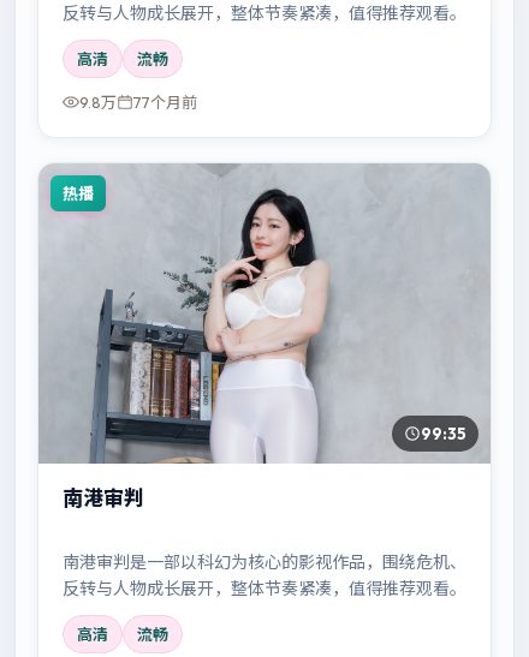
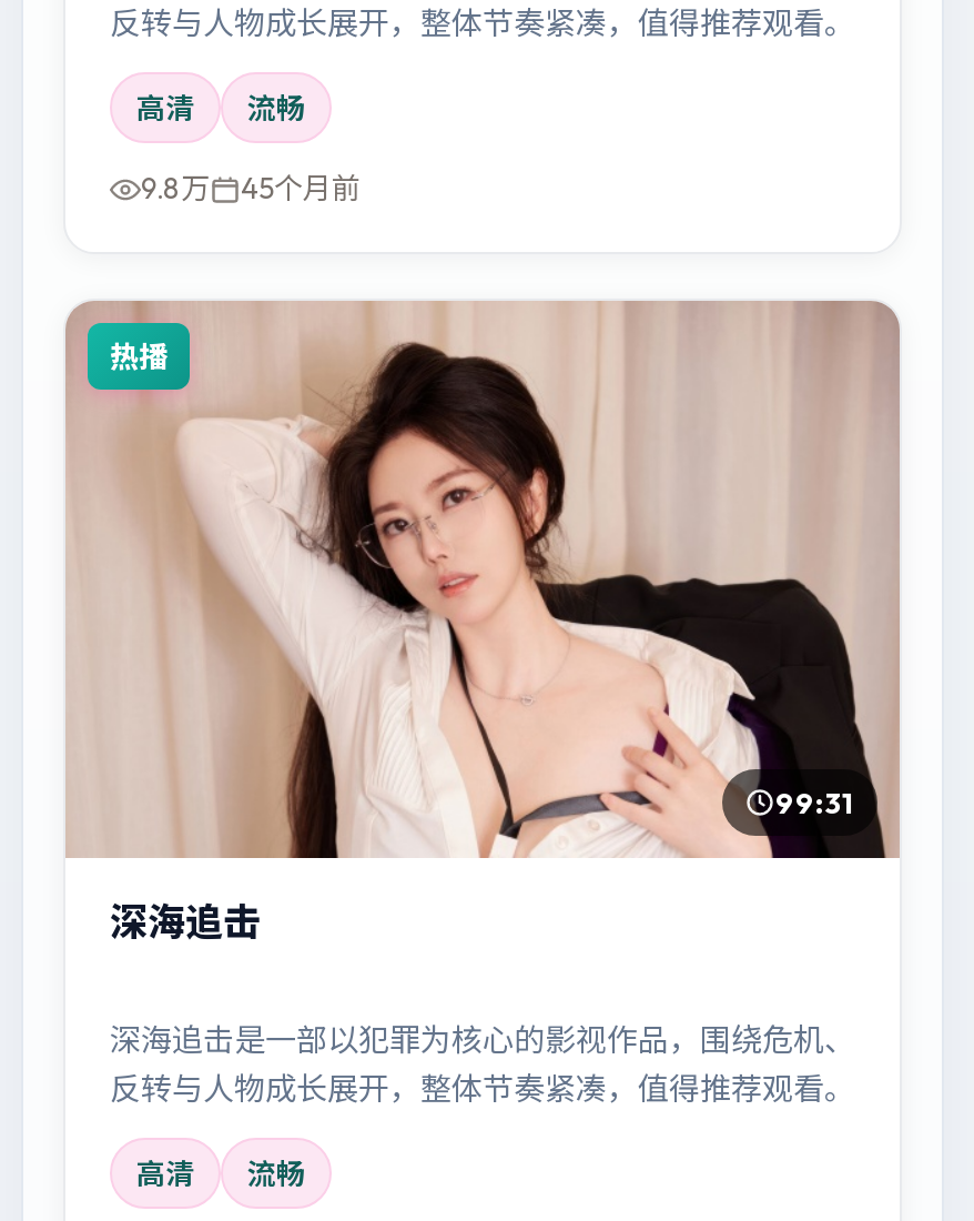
- 9.8万 77个月前
+ 9.8万 45个月前

- [image]
- 99:35
+ [image]
+ 99:31

- 南港审判
+ 深海追击

- 南港审判是一部以科幻为核心的影视作品，围绕危机、
+ 深海追击是一部以犯罪为核心的影视作品，围绕危机、
